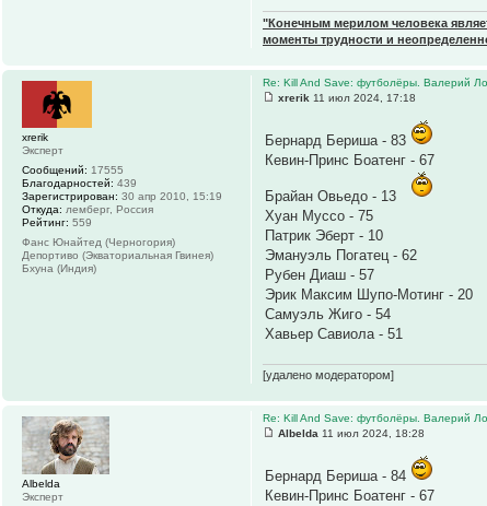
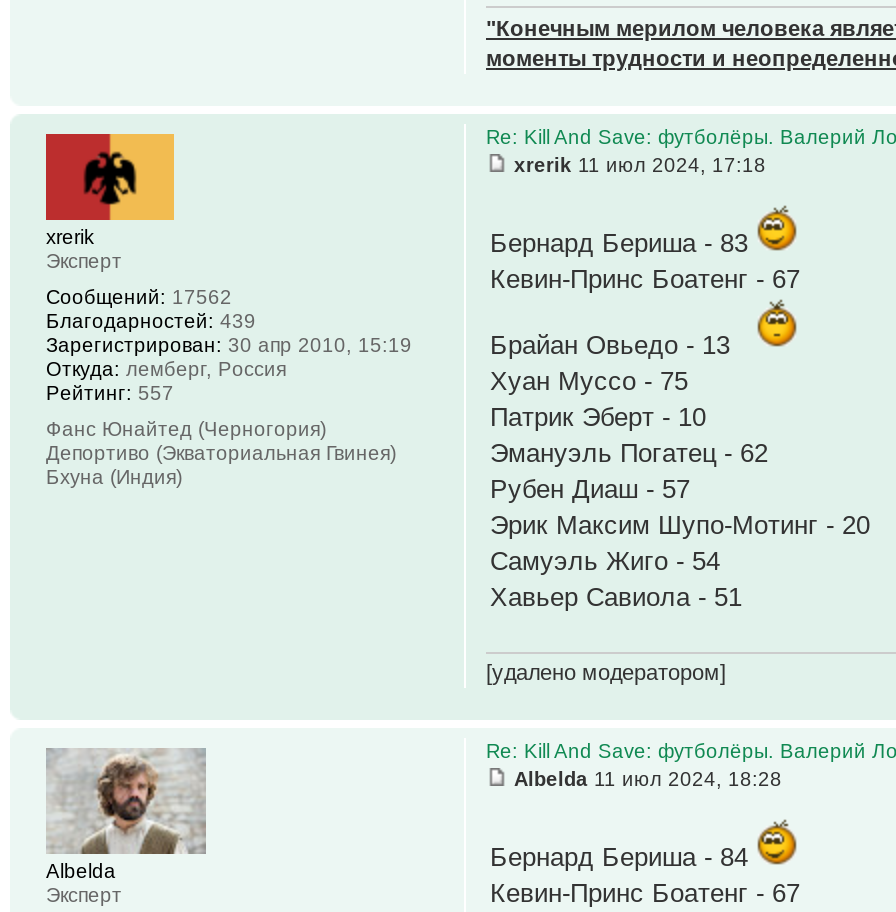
- Сообщений: 17555
+ Сообщений: 17562

- Рейтинг: 559
+ Рейтинг: 557
